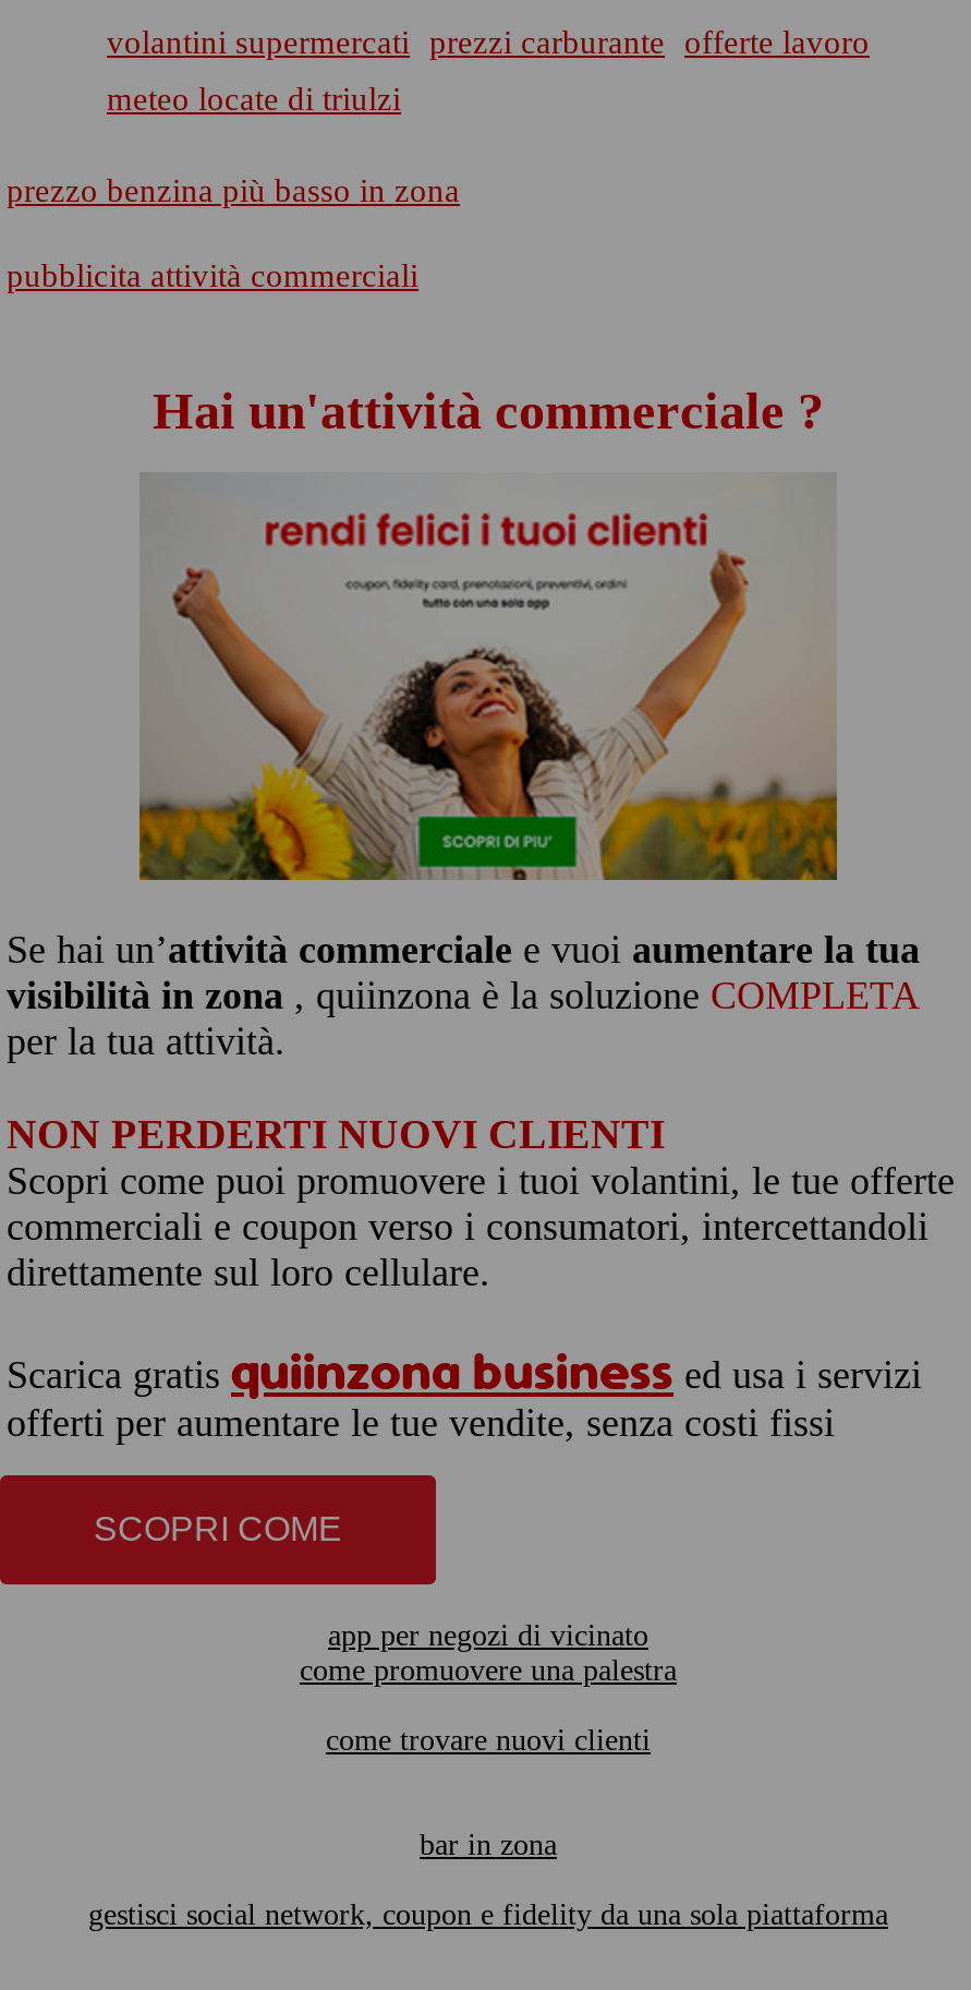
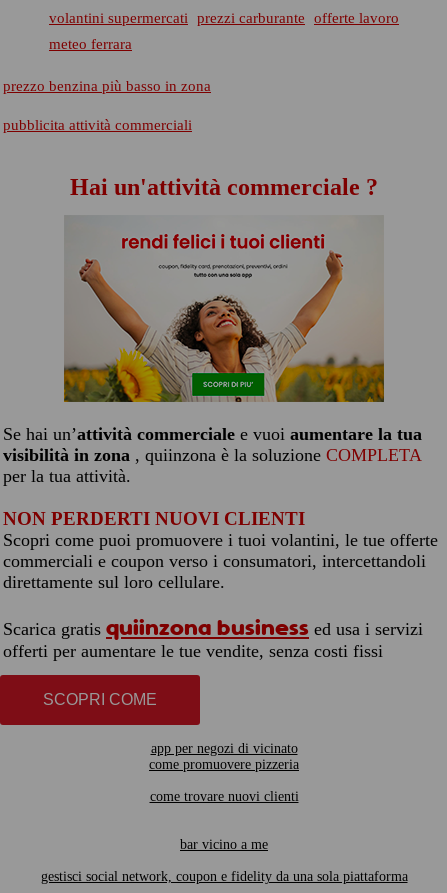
- meteo locate di triulzi
+ meteo ferrara

- come promuovere una palestra
+ come promuovere pizzeria

- bar in zona
+ bar vicino a me
